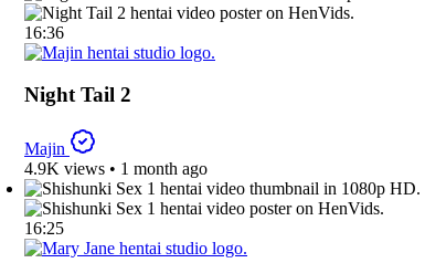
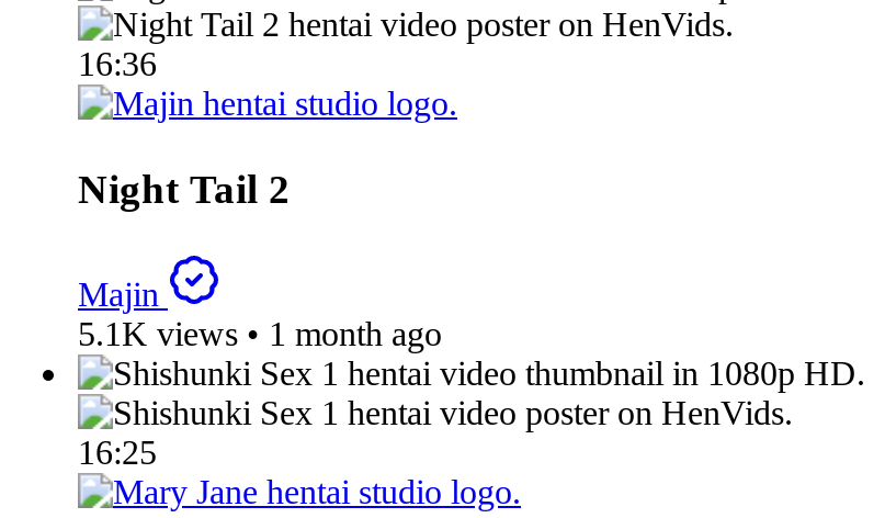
- 4.9K views • 1 month ago
+ 5.1K views • 1 month ago
